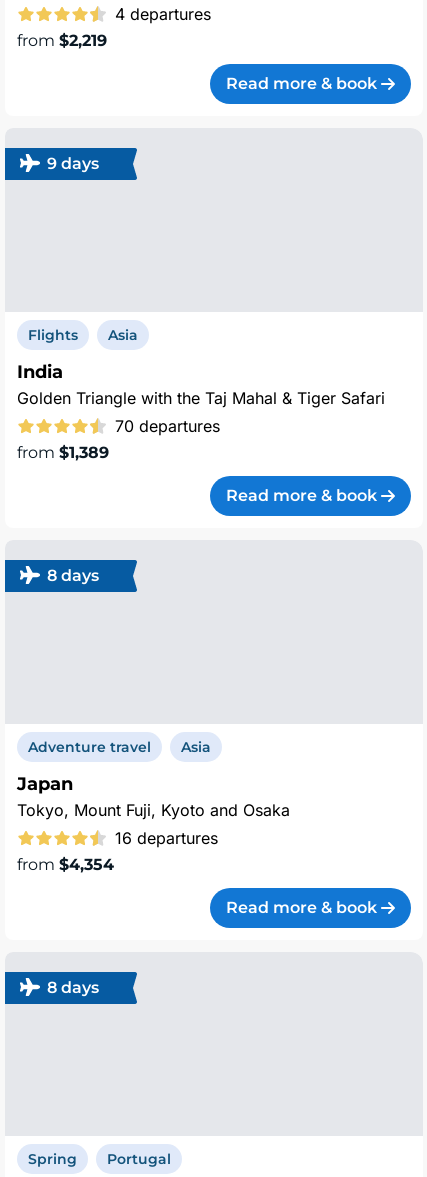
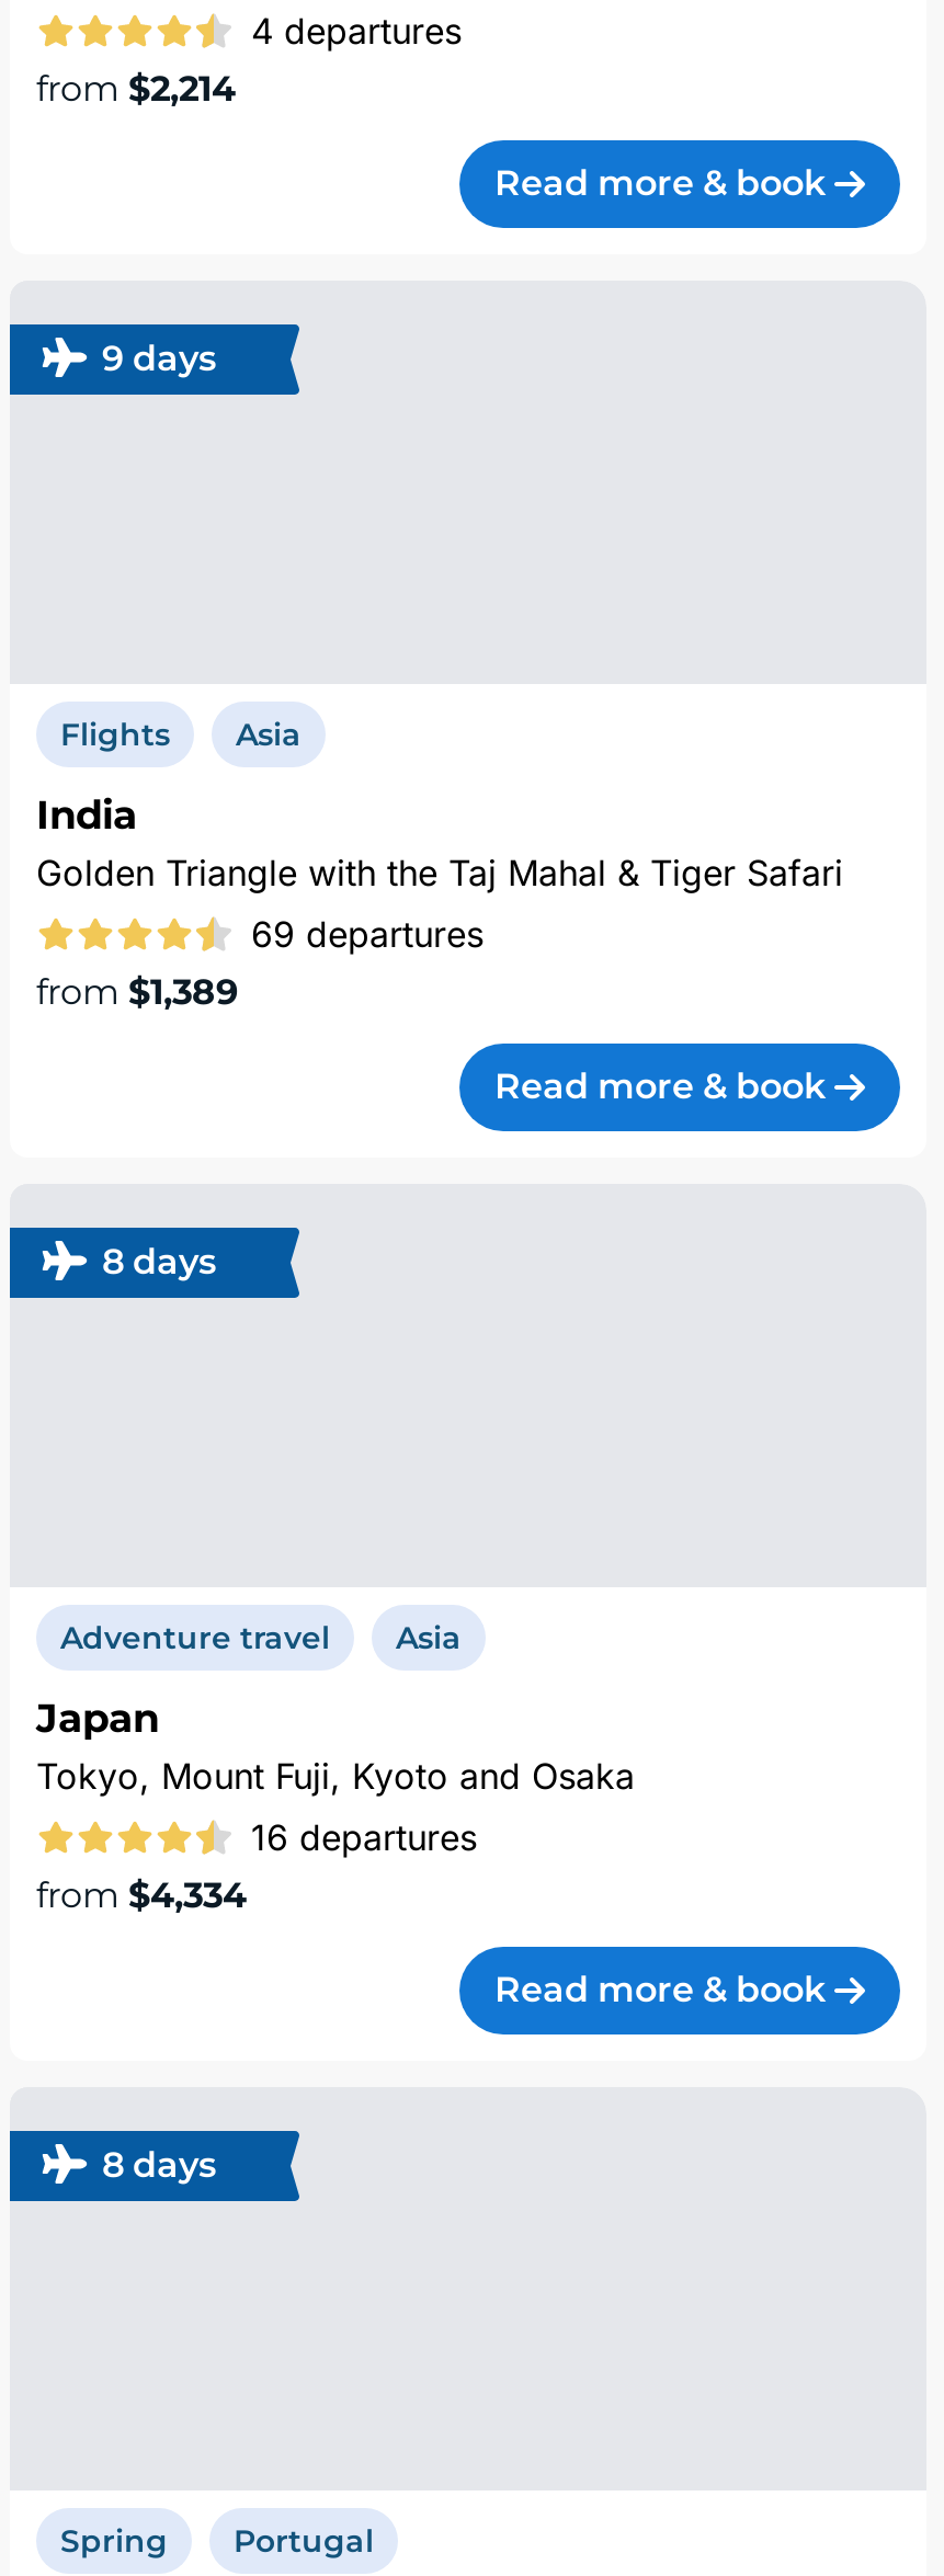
- from $2,219
+ from $2,214

- 70 departures
+ 69 departures

- from $4,354
+ from $4,334
